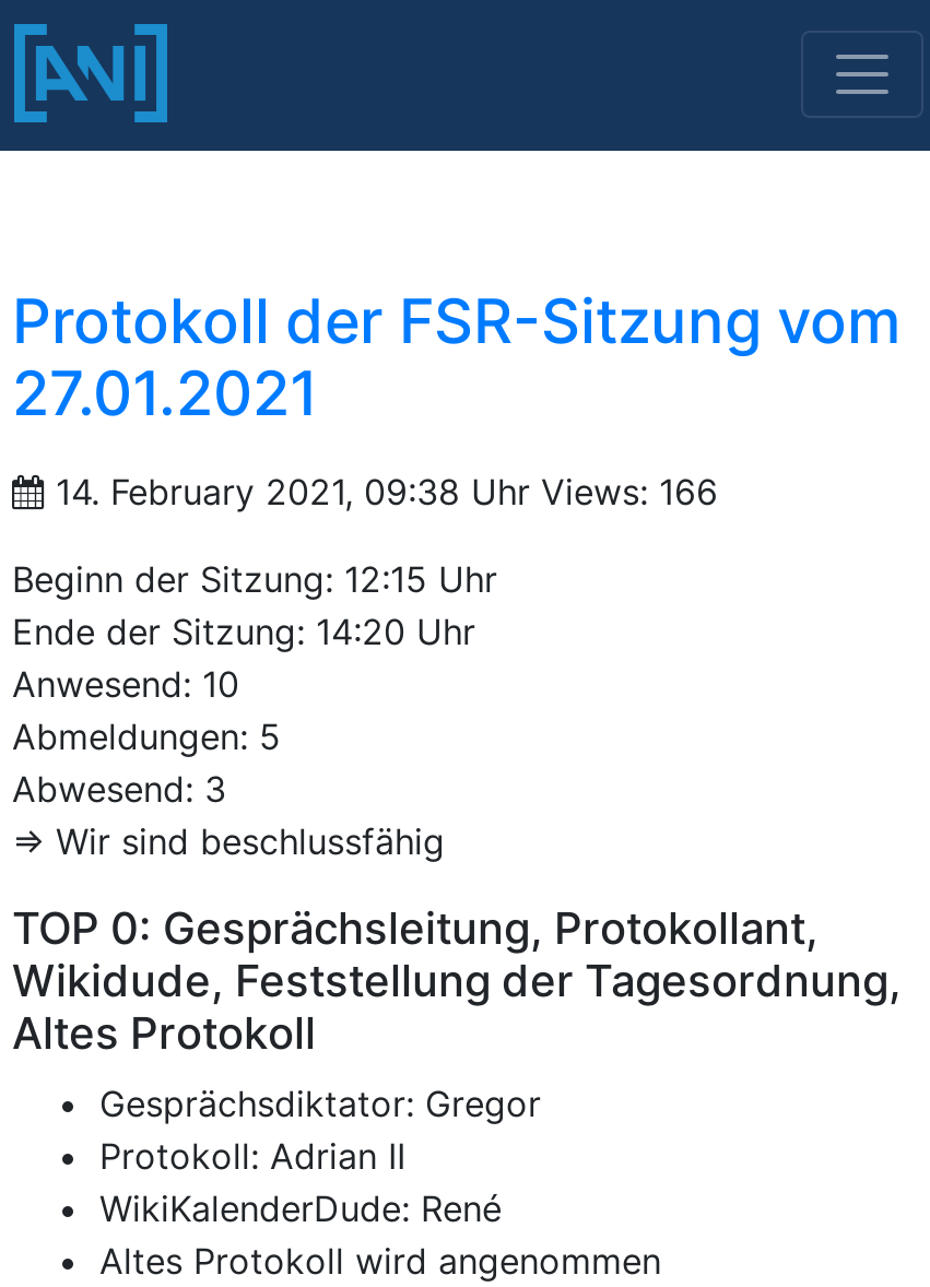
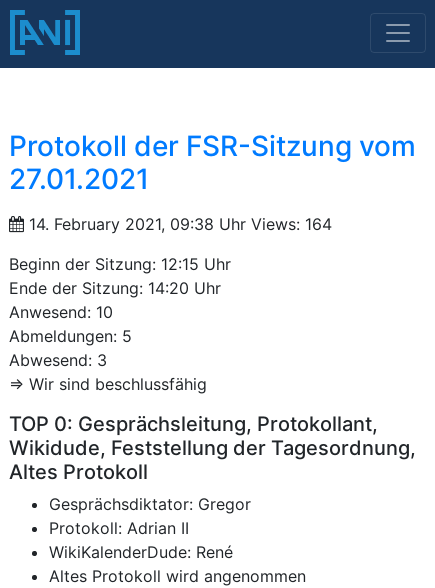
- 14. February 2021, 09:38 Uhr Views: 166
+ 14. February 2021, 09:38 Uhr Views: 164
